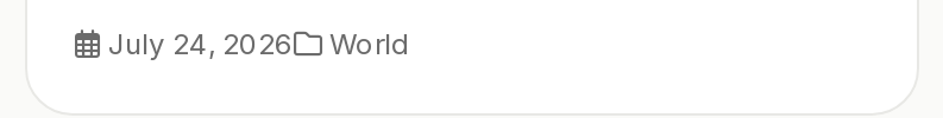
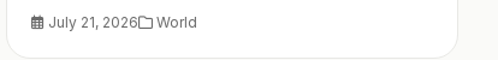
- July 24, 2026 World
+ July 21, 2026 World
